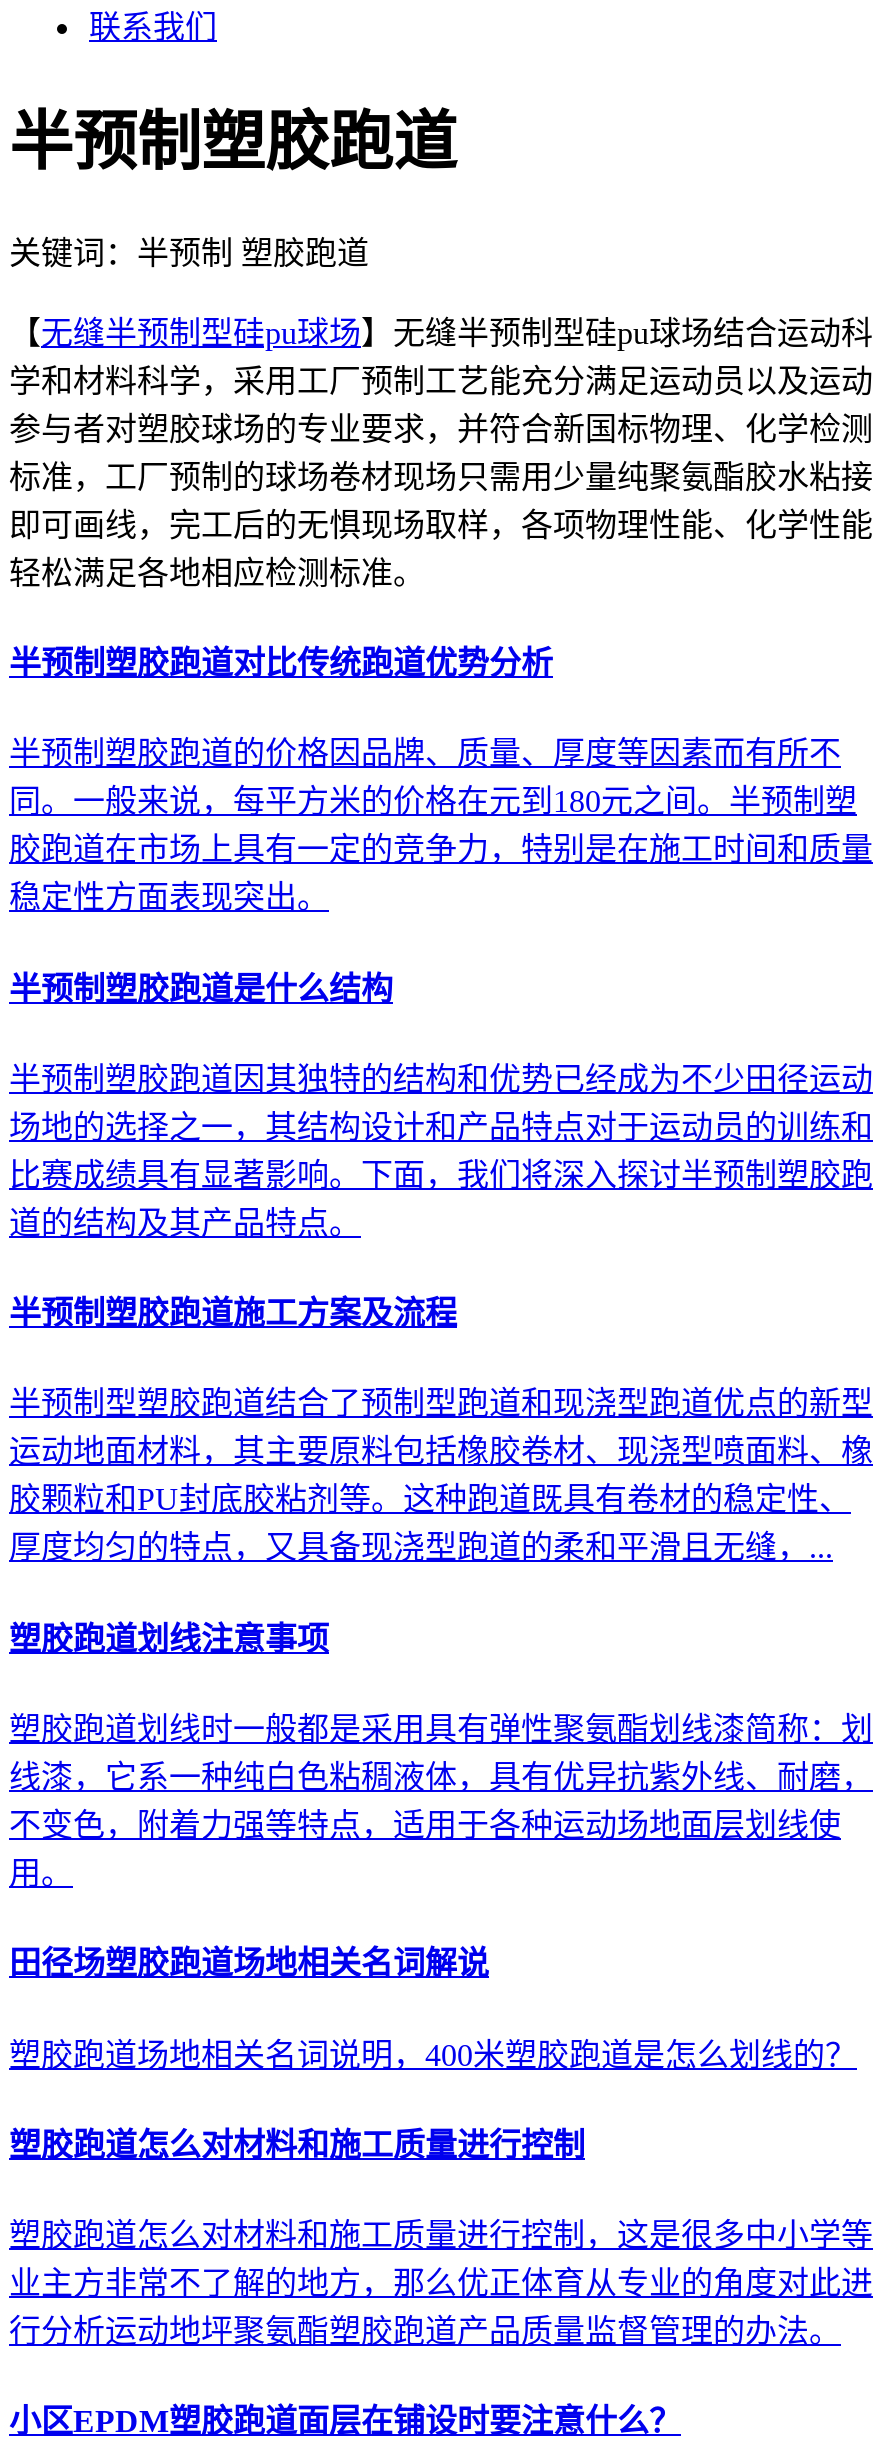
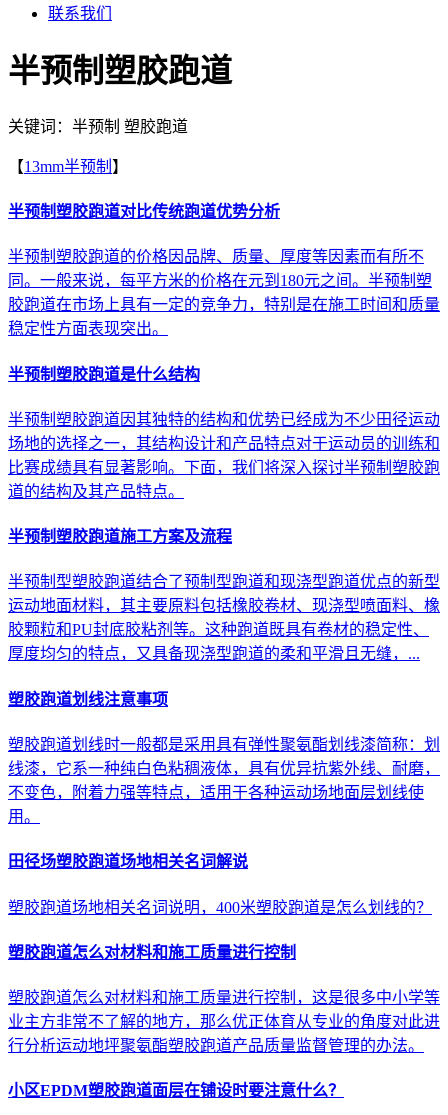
- 【无缝半预制型硅pu球场】无缝半预制型硅pu球场结合运动科
- 学和材料科学，采用工厂预制工艺能充分满足运动员以及运动
- 参与者对塑胶球场的专业要求，并符合新国标物理、化学检测
- 标准，工厂预制的球场卷材现场只需用少量纯聚氨酯胶水粘接
- 即可画线，完工后的无惧现场取样，各项物理性能、化学性能
- 轻松满足各地相应检测标准。
+ 【13mm半预制】
